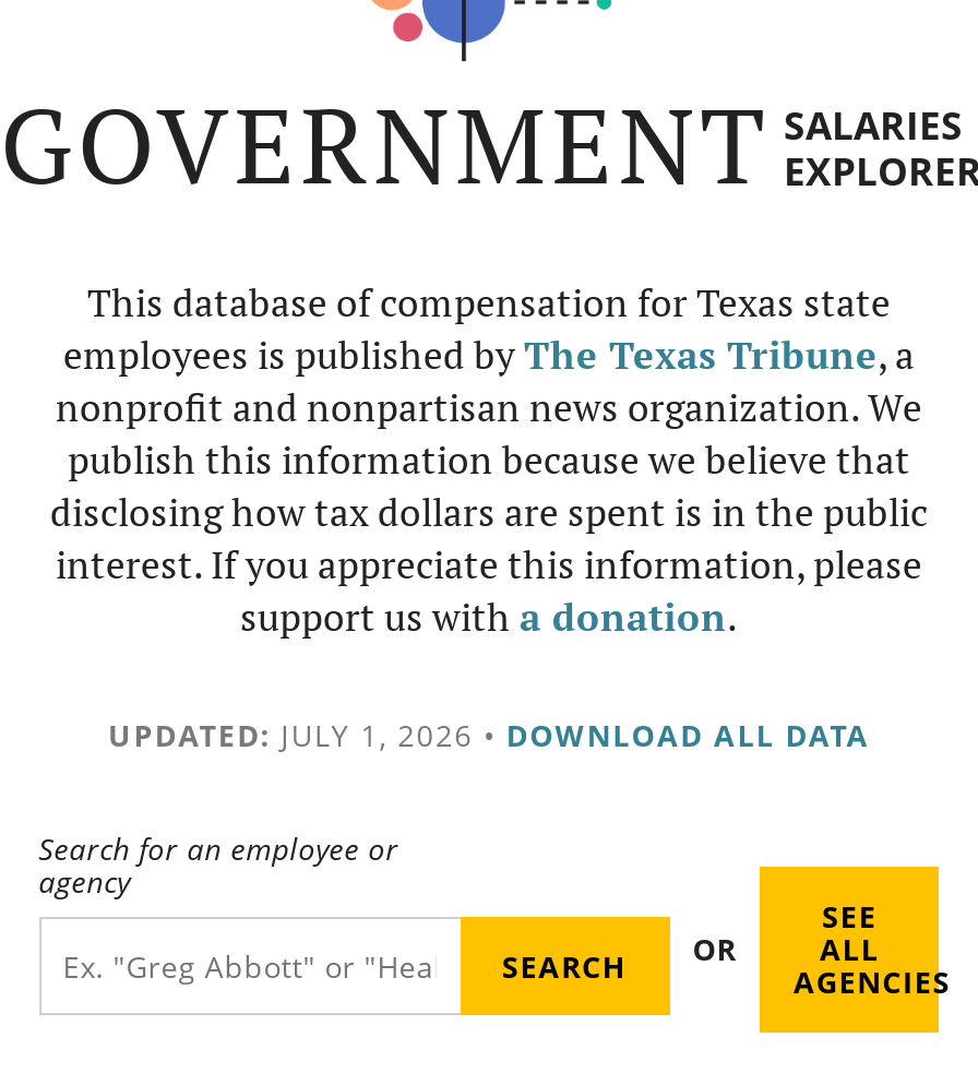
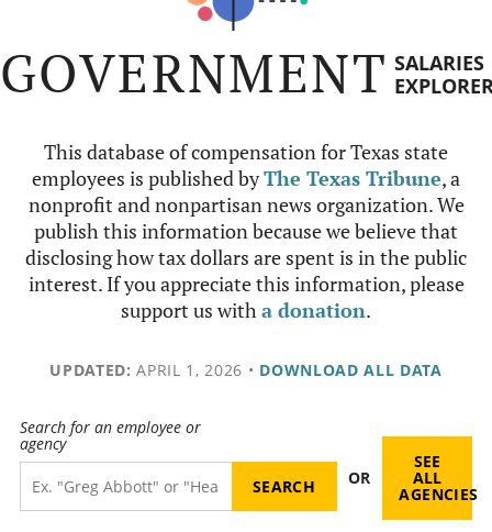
- UPDATED: JULY 1, 2026 • DOWNLOAD ALL DATA
+ UPDATED: APRIL 1, 2026 • DOWNLOAD ALL DATA
